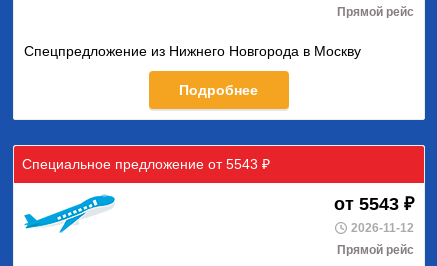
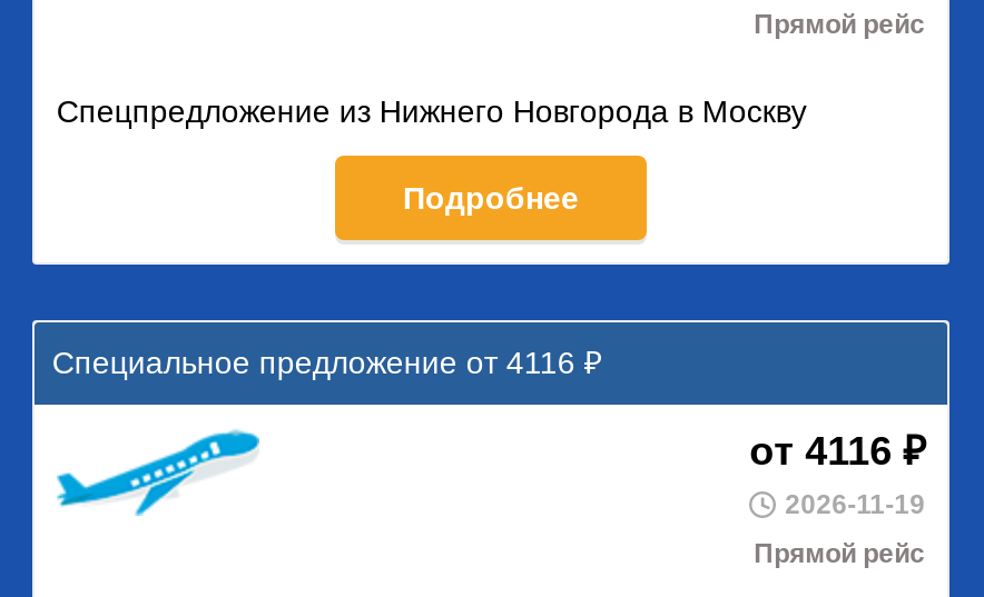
- Специальное предложение от 5543 ₽
+ Специальное предложение от 4116 ₽

- от 5543 ₽
+ от 4116 ₽

- 2026-11-12
+ 2026-11-19
